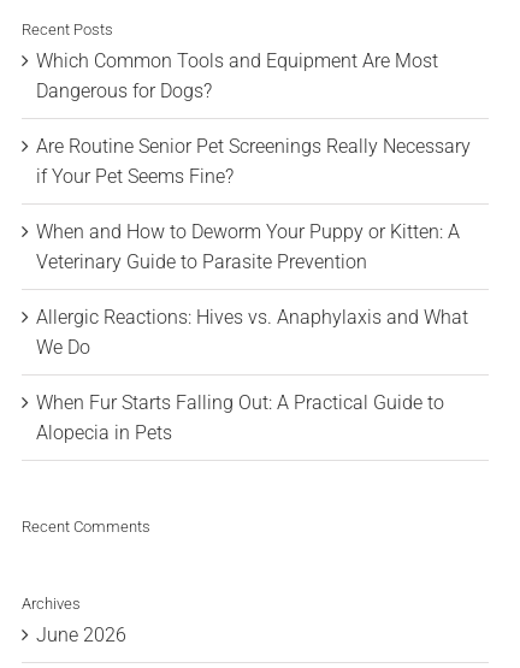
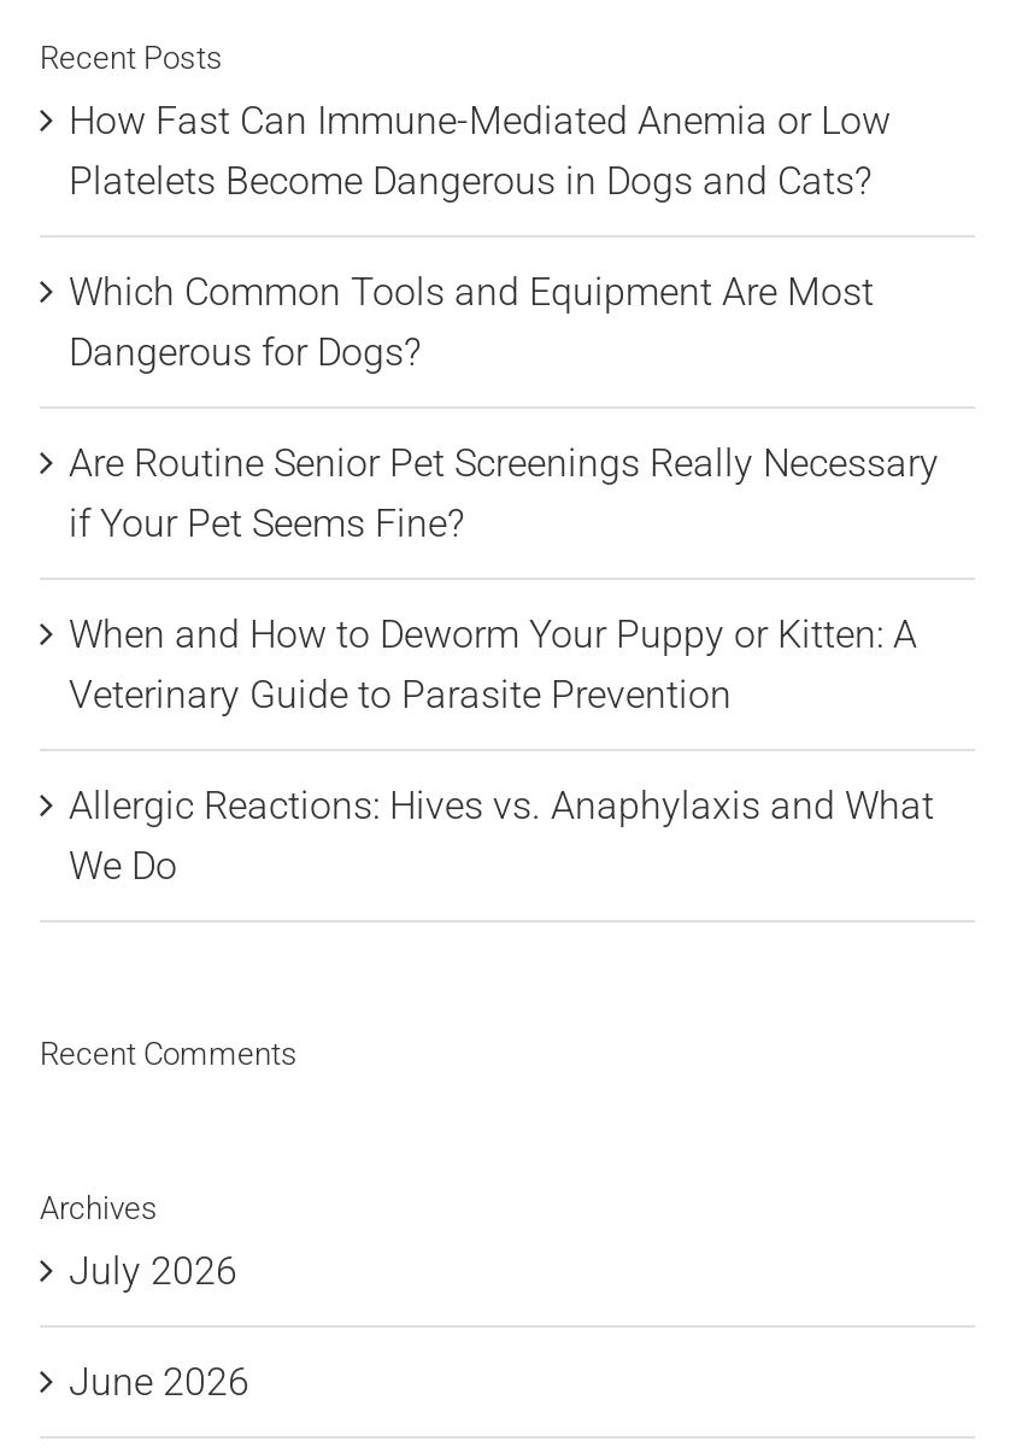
+ How Fast Can Immune-Mediated Anemia or Low
+ Platelets Become Dangerous in Dogs and Cats?

moved down: Which Common Tools and Equipment Are Most | Dangerous for Dogs? | Are Routine Senior Pet Screenings Really Necessary | if Your Pet Seems Fine? | When and How to Deworm Your Puppy or Kitten: A | Veterinary Guide to Parasite Prevention | Allergic Reactions: Hives vs. Anaphylaxis and What | We Do

- When Fur Starts Falling Out: A Practical Guide to
- Alopecia in Pets

+ July 2026
